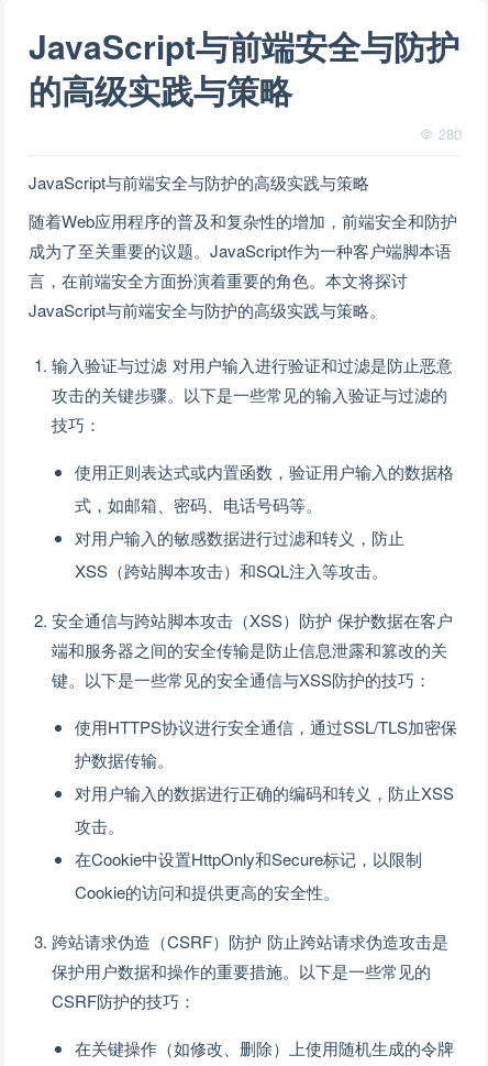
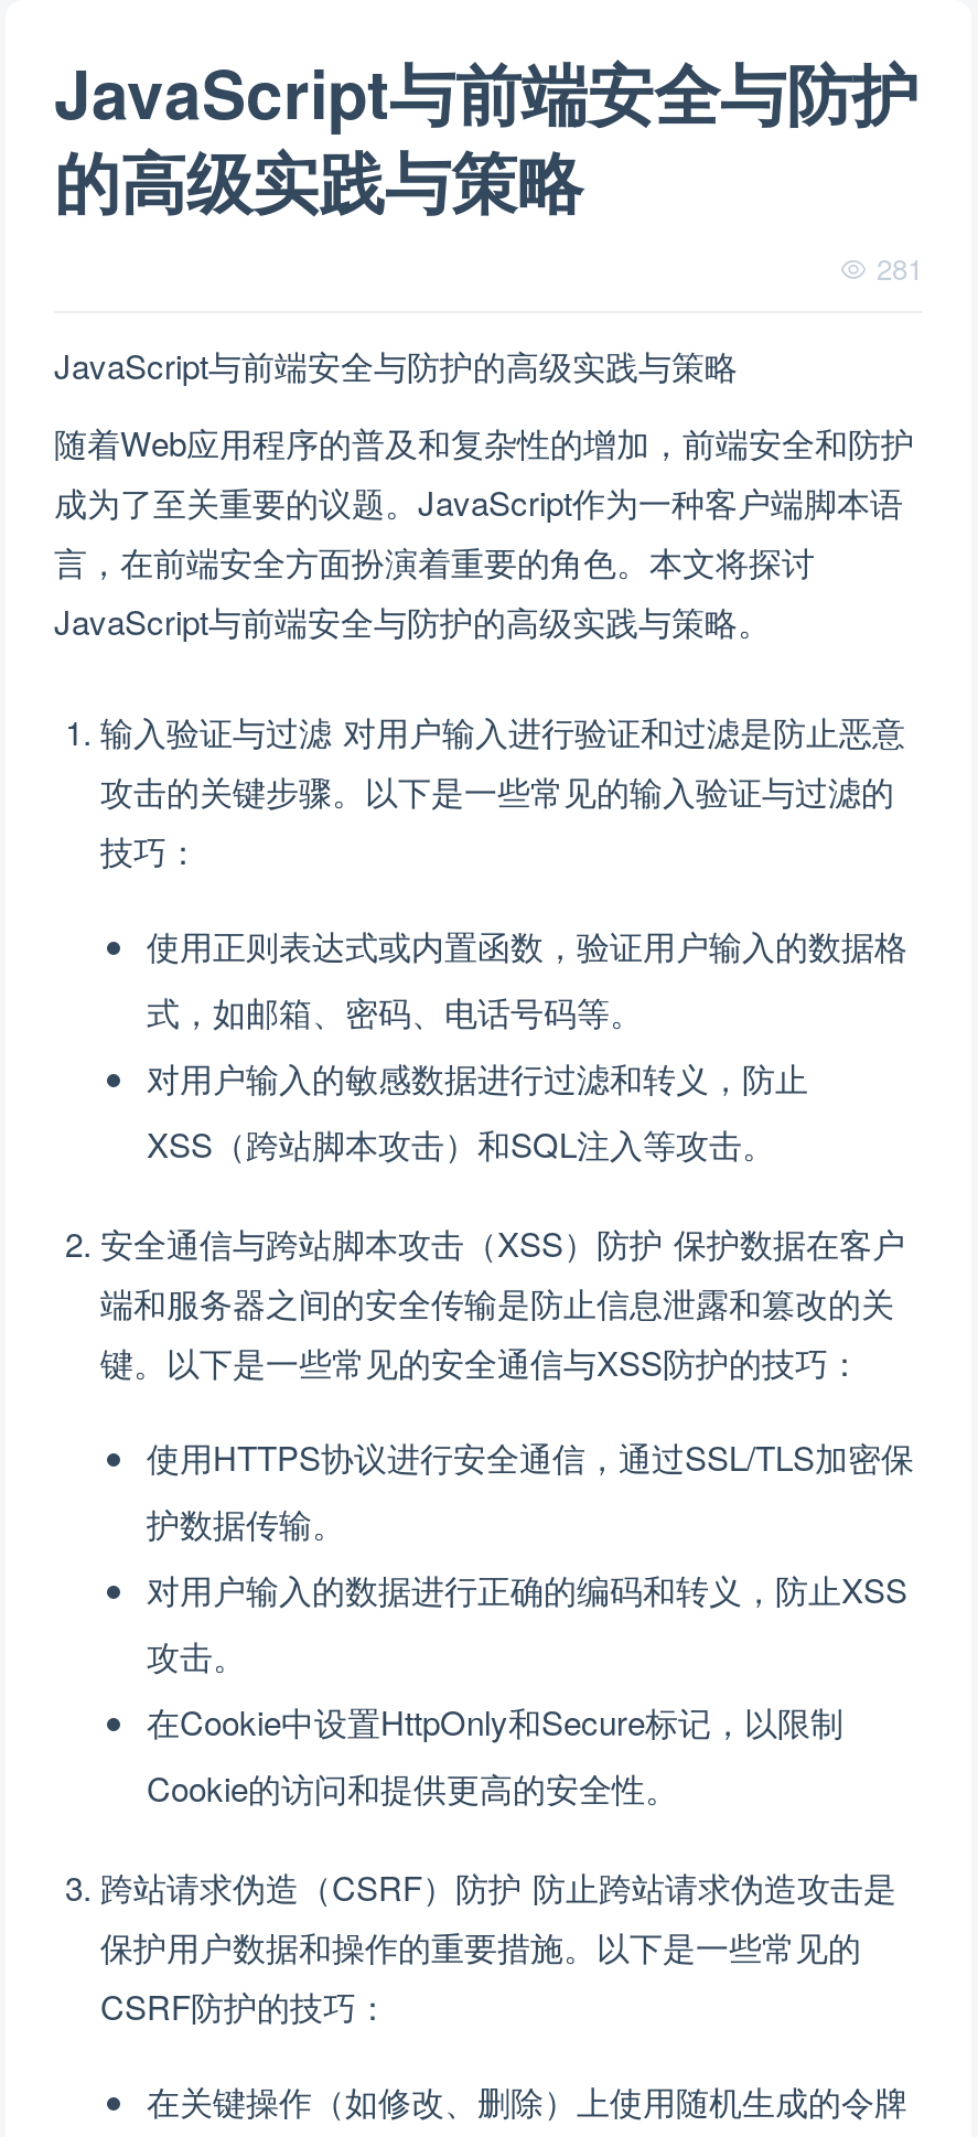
- 280
+ 281
